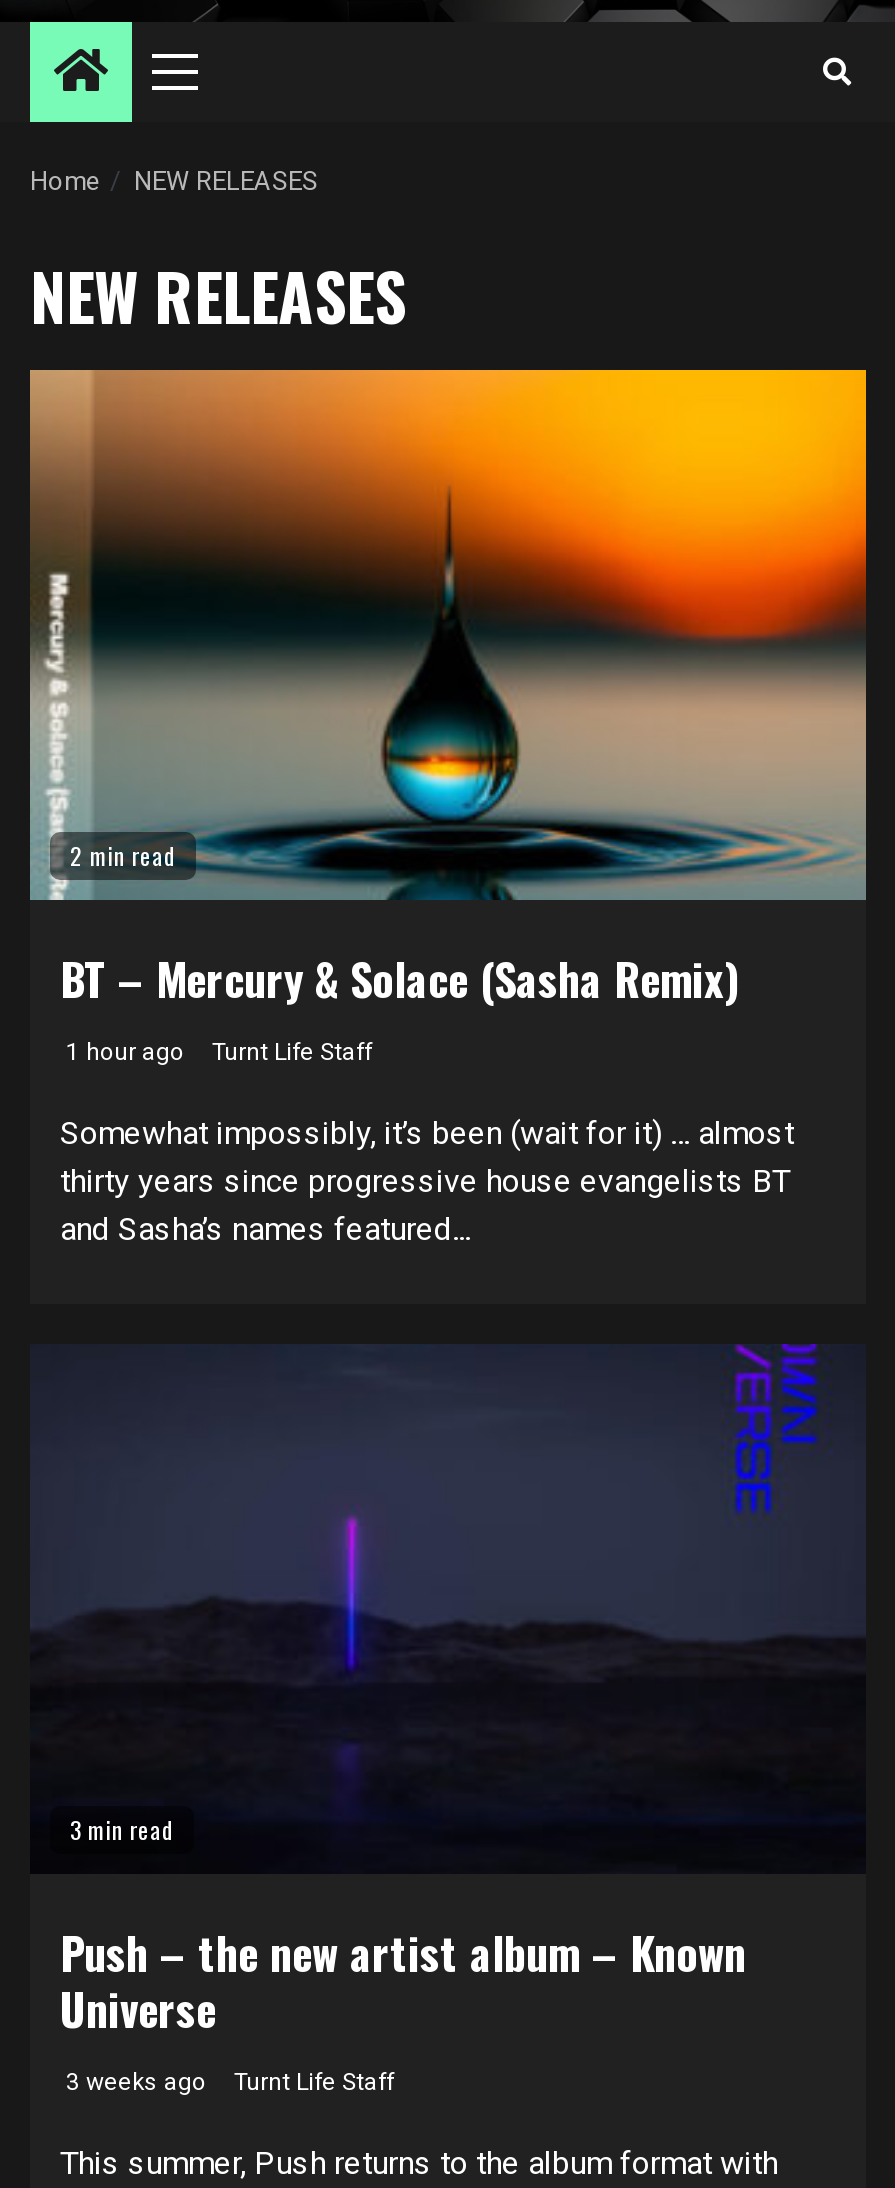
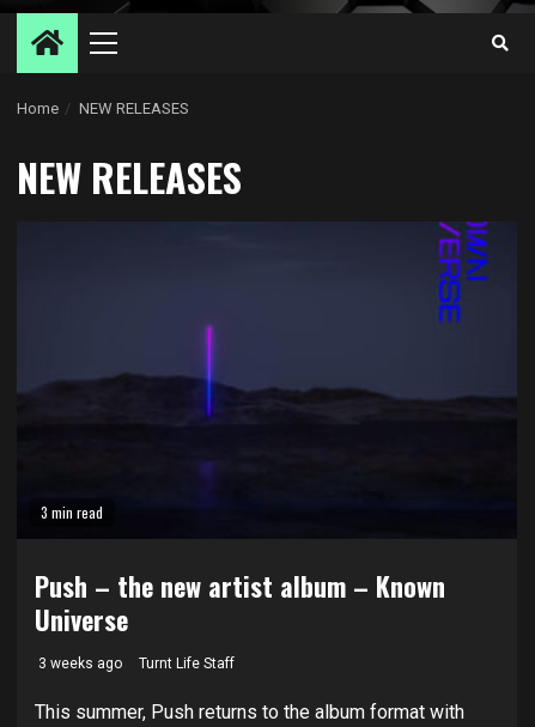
- [image]
- 2 min read
- BT – Mercury & Solace (Sasha Remix)
- 1 hour ago
- Turnt Life Staff
- Somewhat impossibly, it’s been (wait for it) … almost
- thirty years since progressive house evangelists BT
- and Sasha’s names featured...
